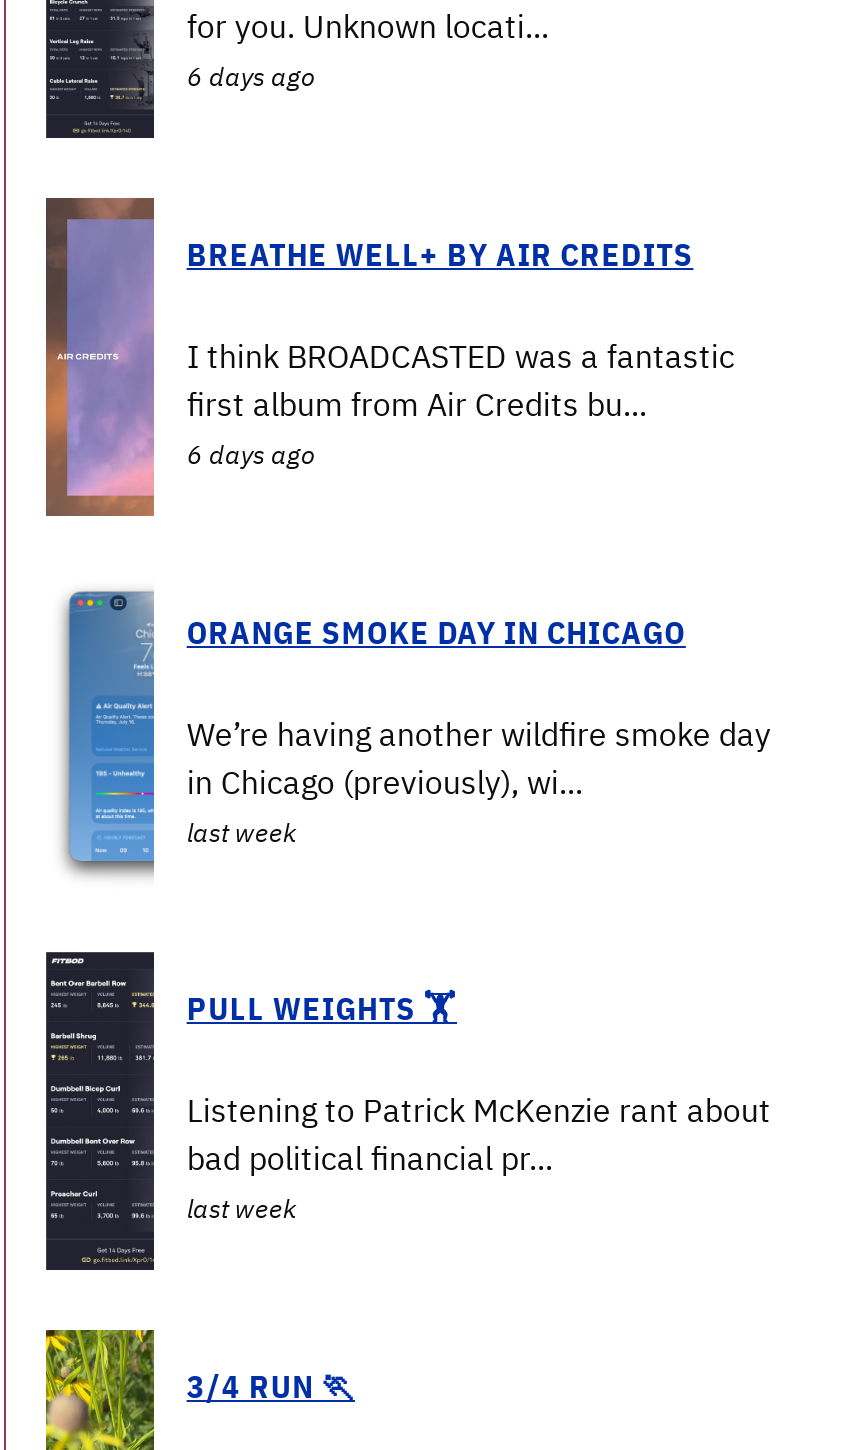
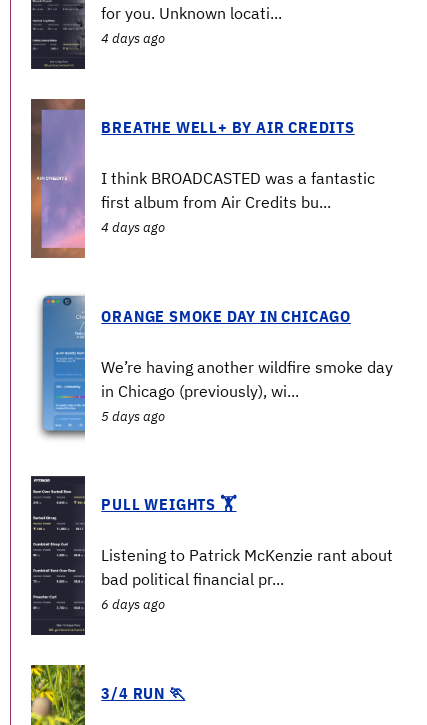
- 6 days ago
+ 4 days ago

- 6 days ago
+ 4 days ago

- last week
+ 5 days ago

- last week
+ 6 days ago
